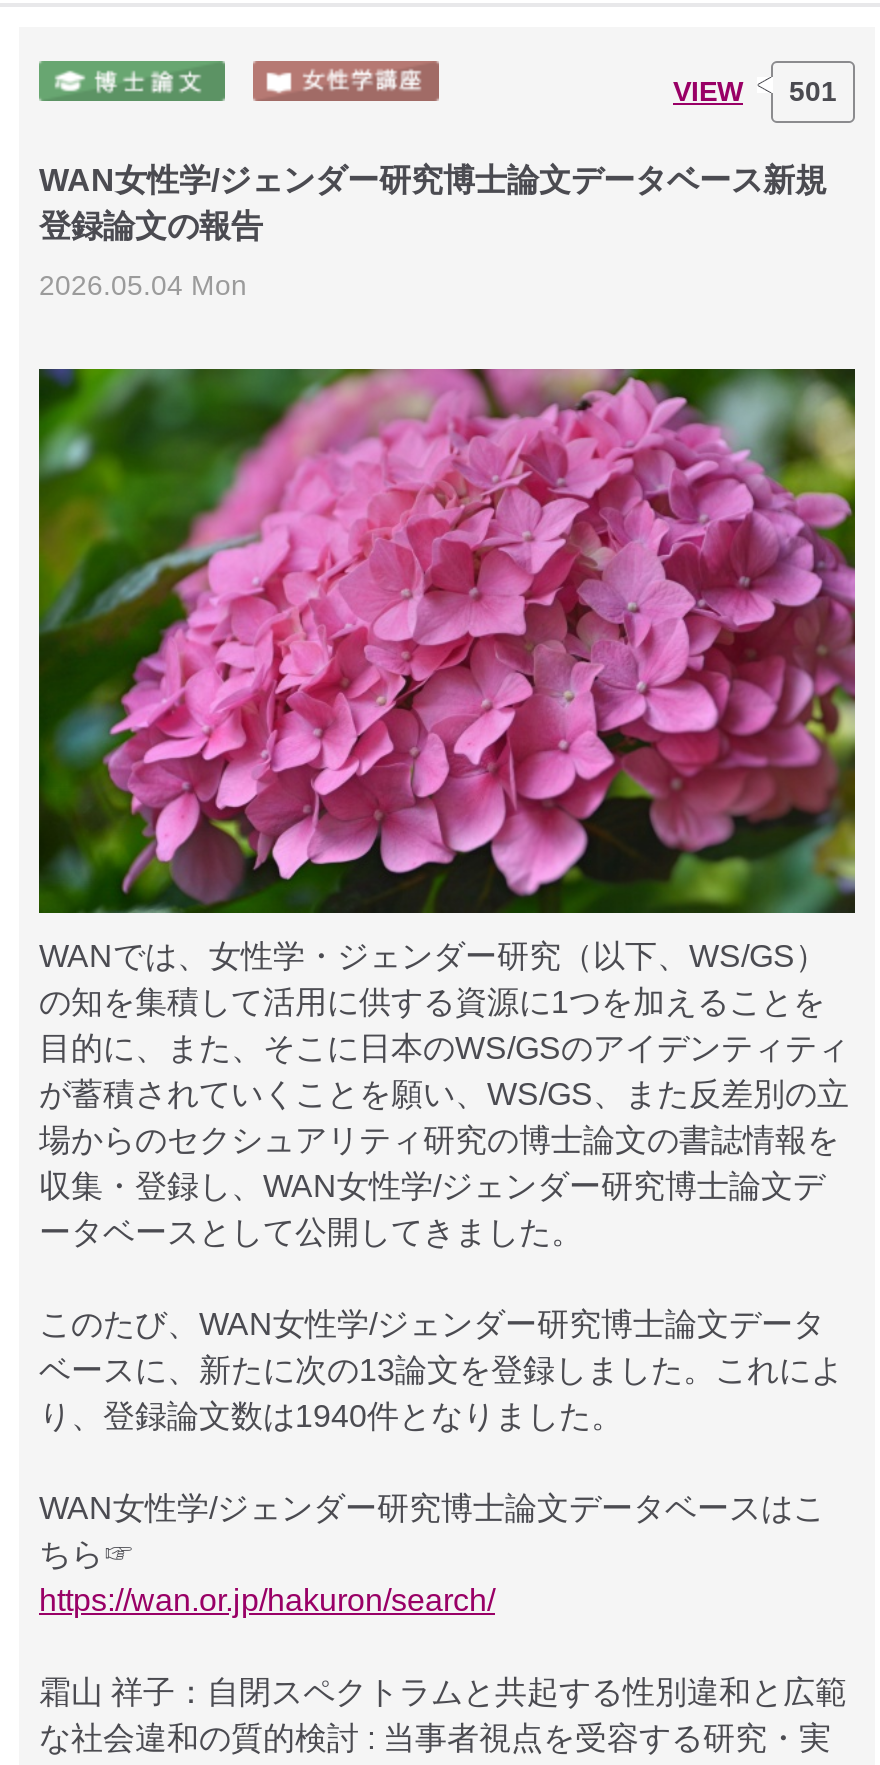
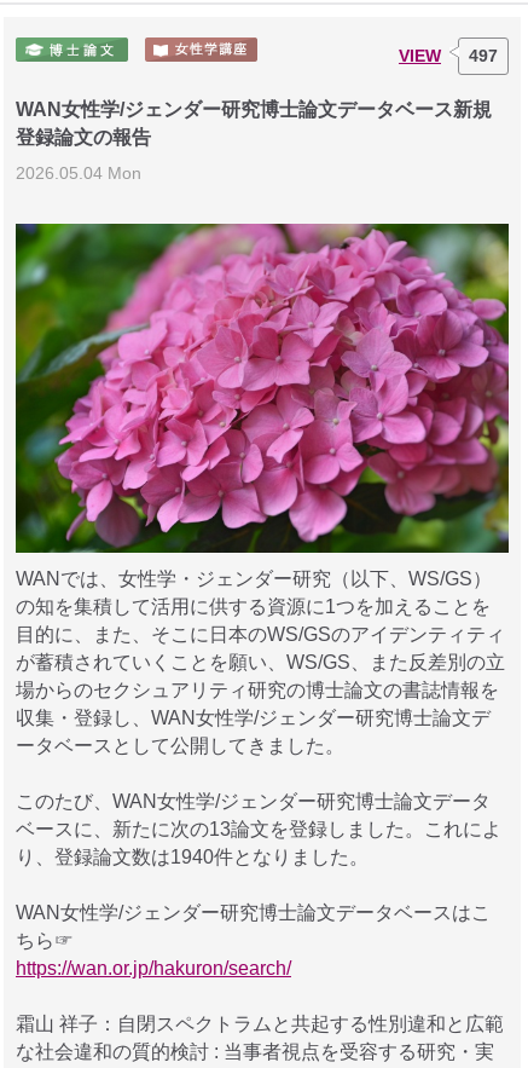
- VIEW 501
+ VIEW 497
